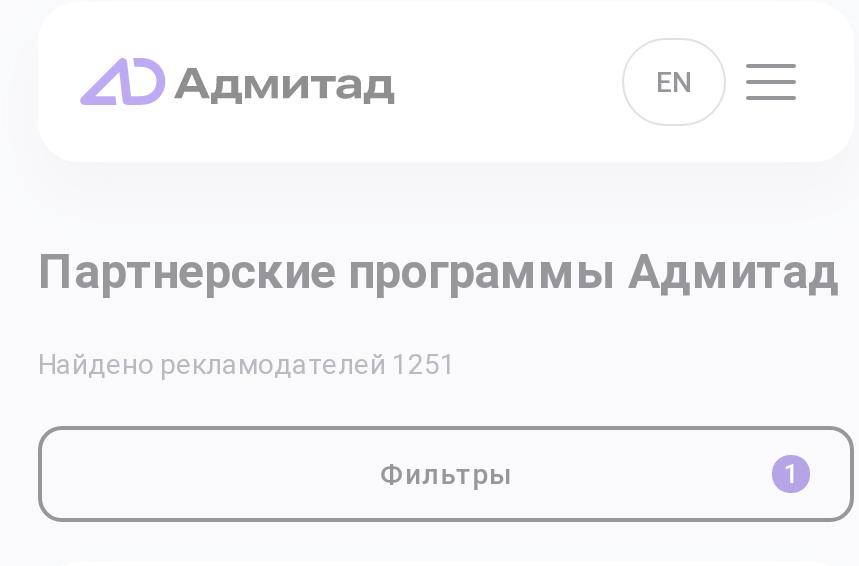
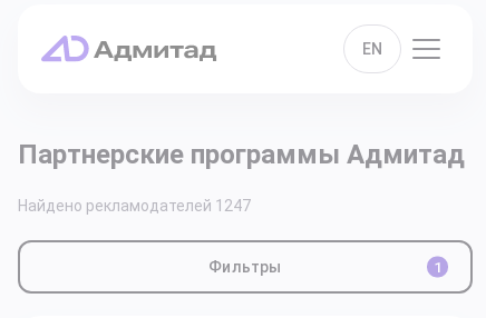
- Найдено рекламодателей 1251
+ Найдено рекламодателей 1247
